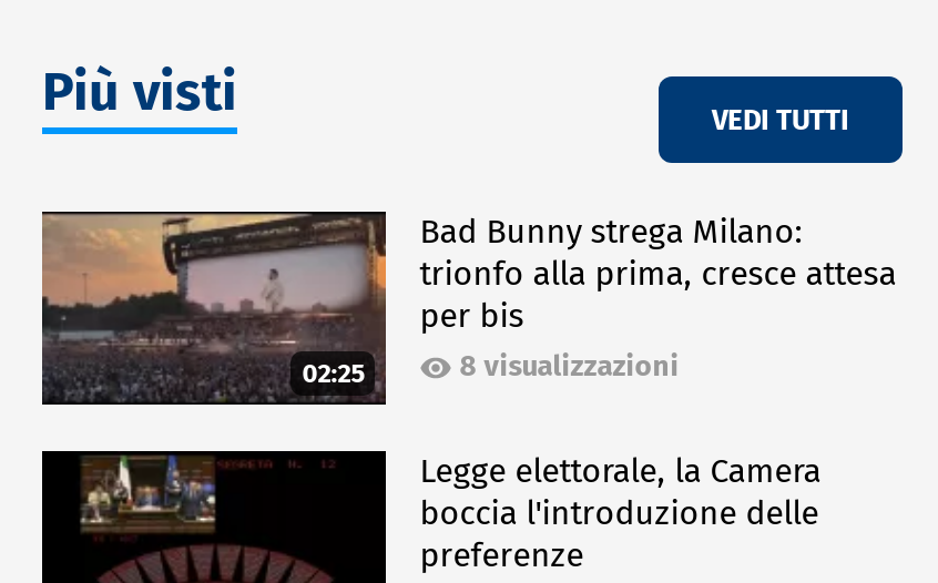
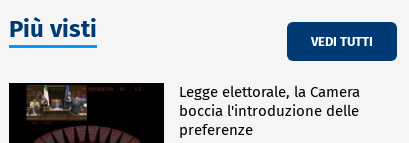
- [image]
- 02:25

- Bad Bunny strega Milano:
- trionfo alla prima, cresce attesa
- per bis
- 8 visualizzazioni
